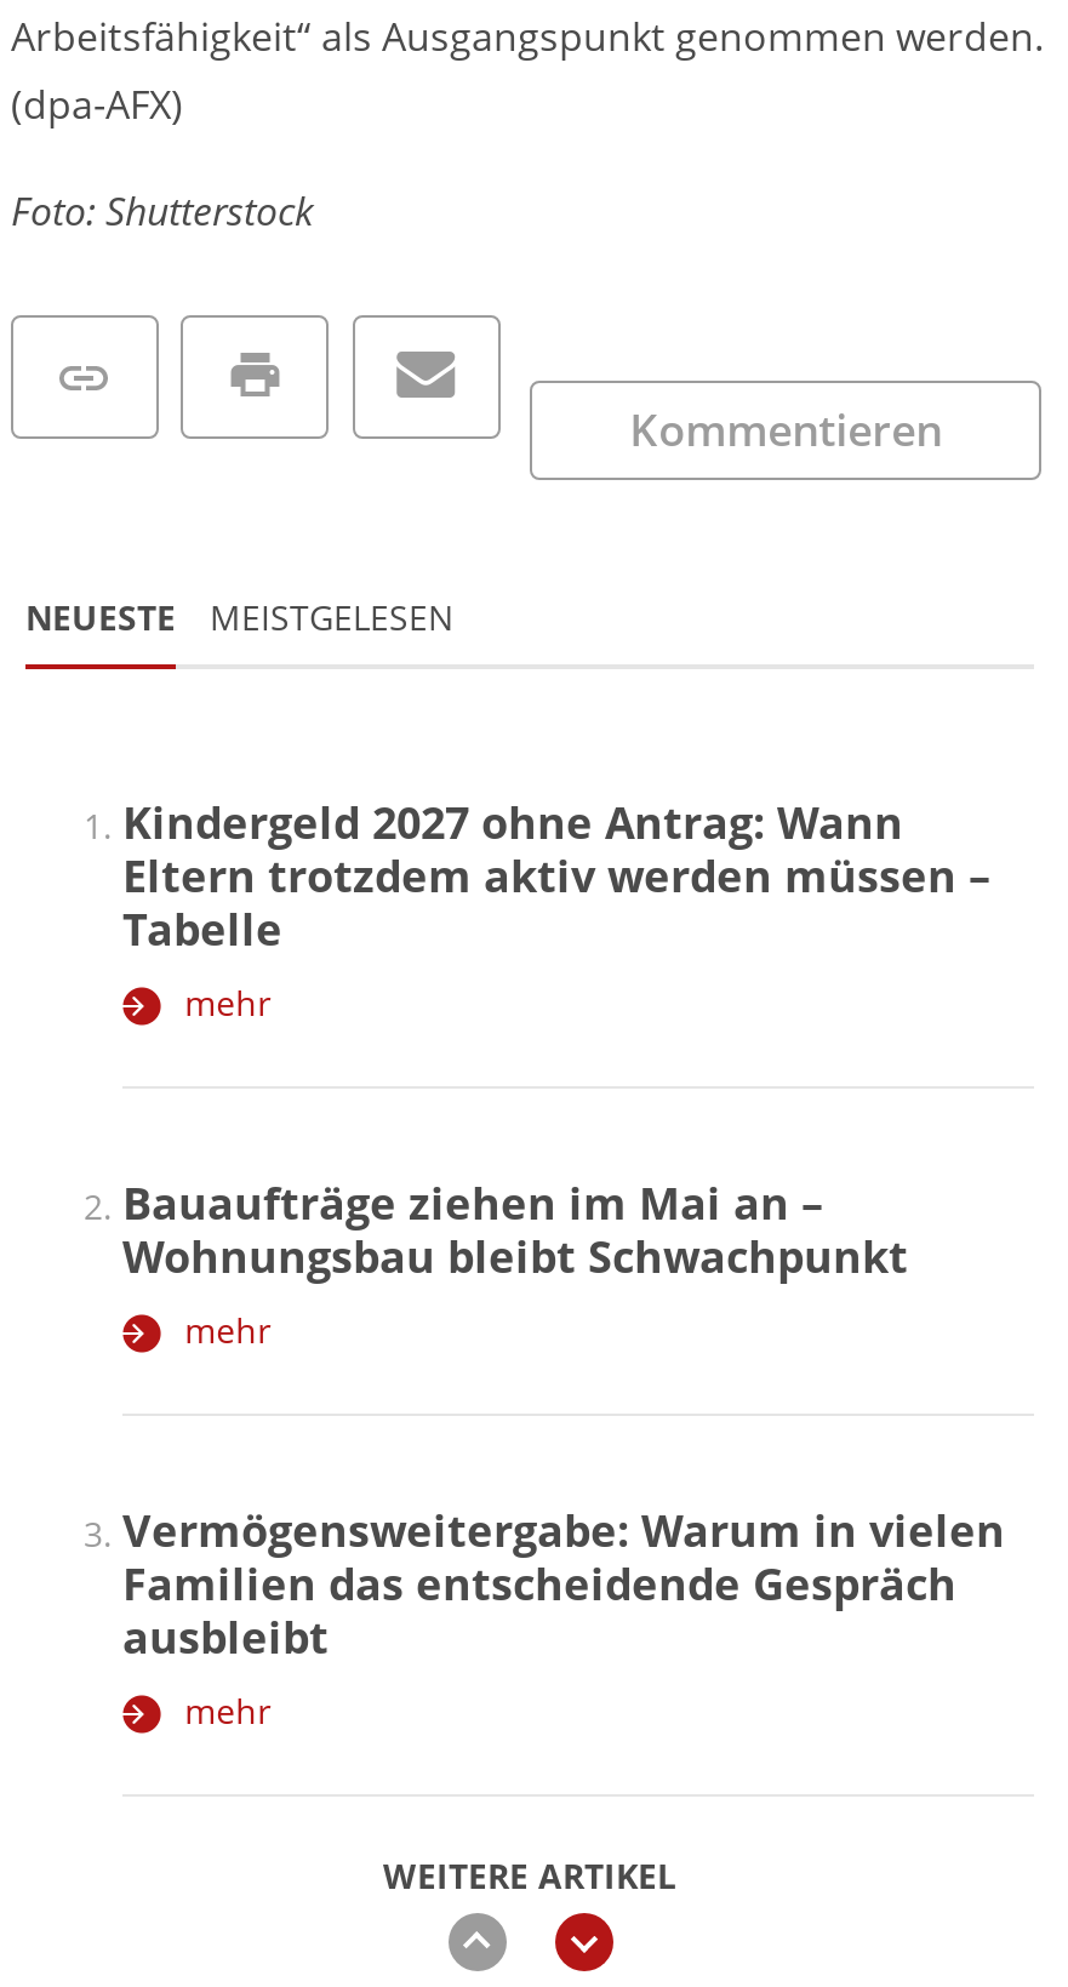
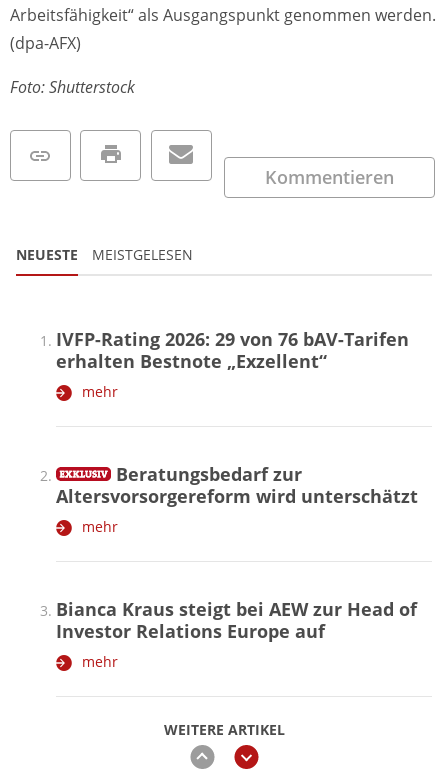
- Kindergeld 2027 ohne Antrag: Wann
- Eltern trotzdem aktiv werden müssen –
- Tabelle
+ IVFP-Rating 2026: 29 von 76 bAV-Tarifen
+ erhalten Bestnote „Exzellent“

- Bauaufträge ziehen im Mai an –
- Wohnungsbau bleibt Schwachpunkt
+ Beratungsbedarf zur
+ Altersvorsorgereform wird unterschätzt

- Vermögensweitergabe: Warum in vielen
- Familien das entscheidende Gespräch
- ausbleibt
+ Bianca Kraus steigt bei AEW zur Head of
+ Investor Relations Europe auf
